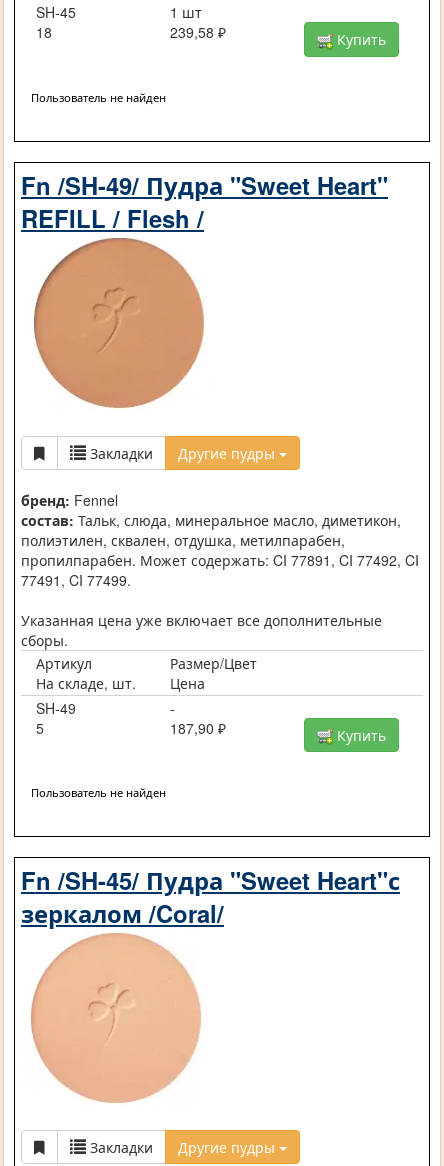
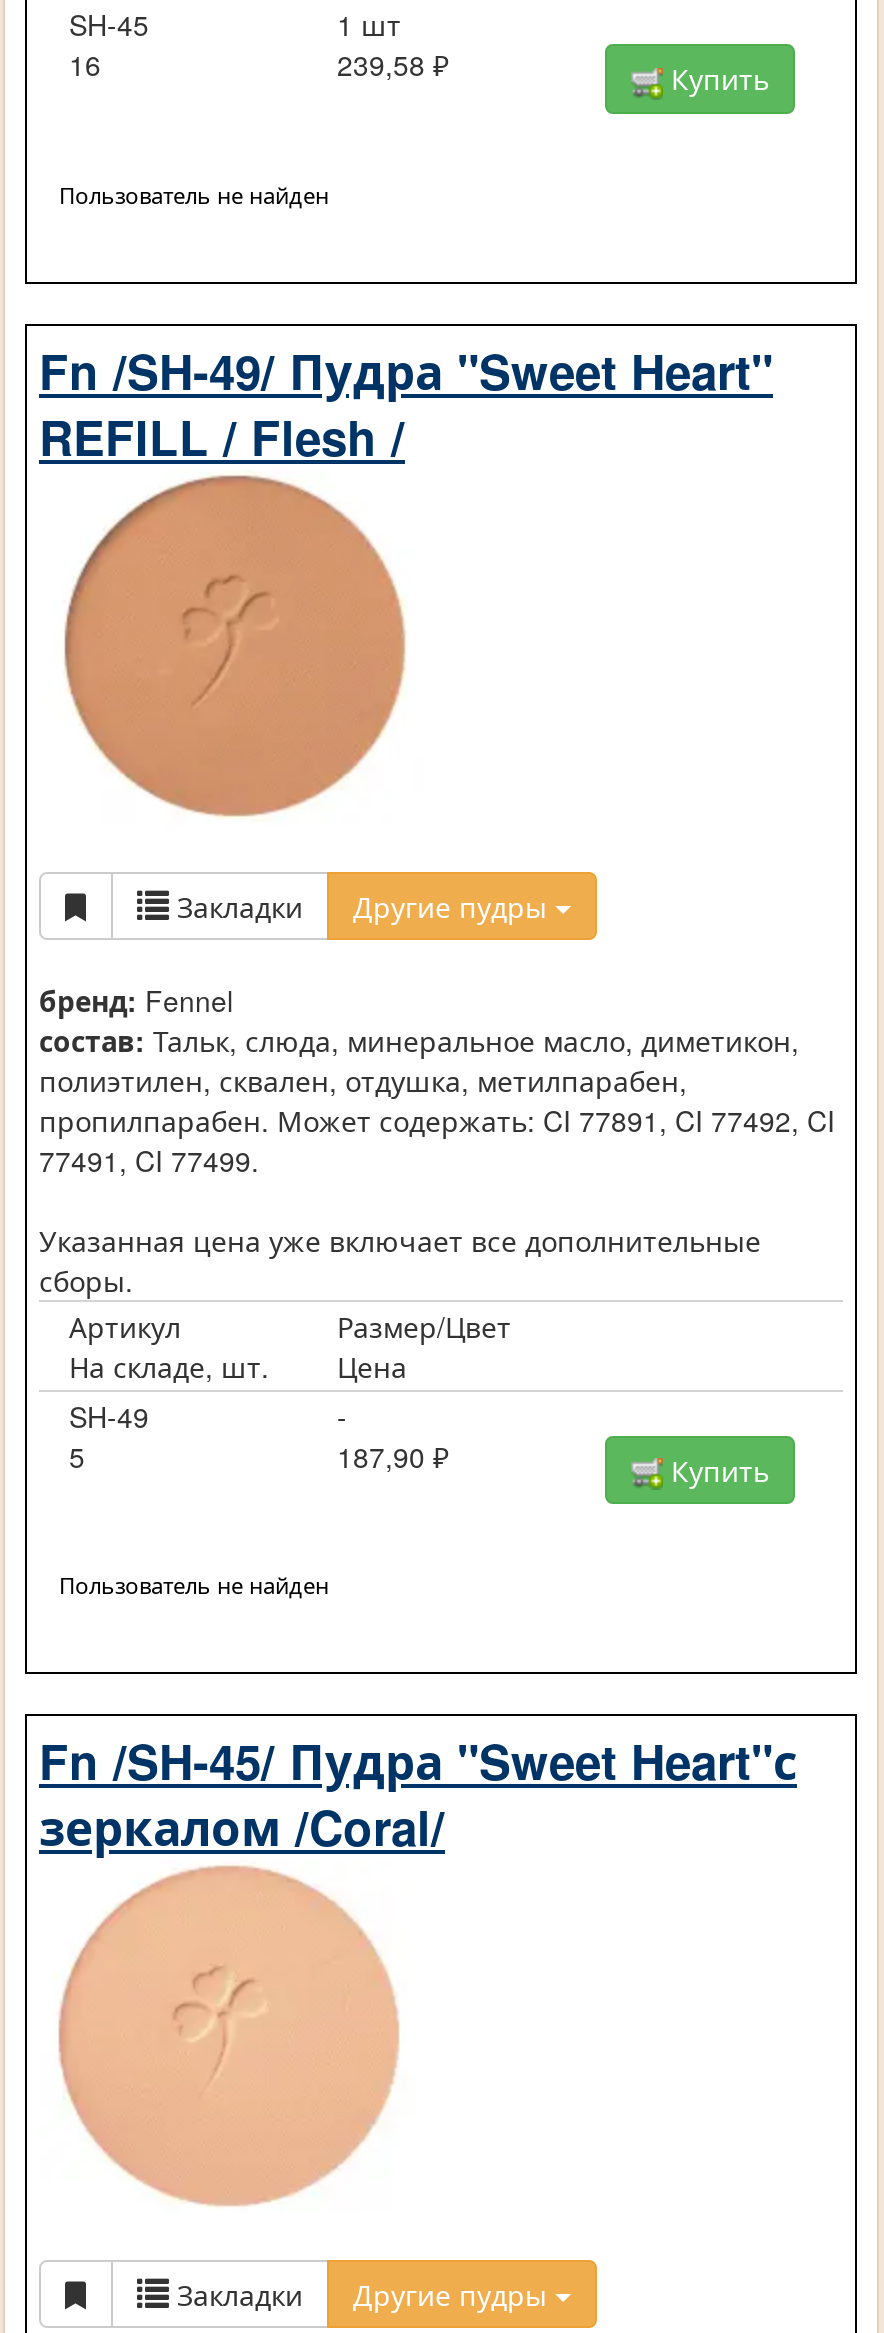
- 18
+ 16
